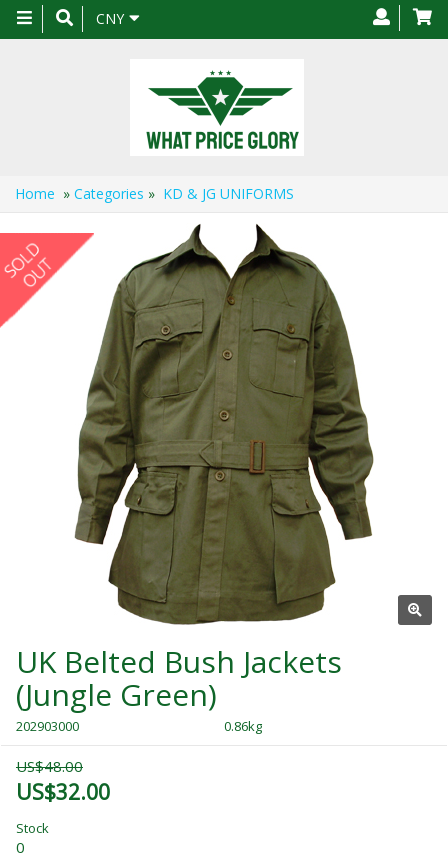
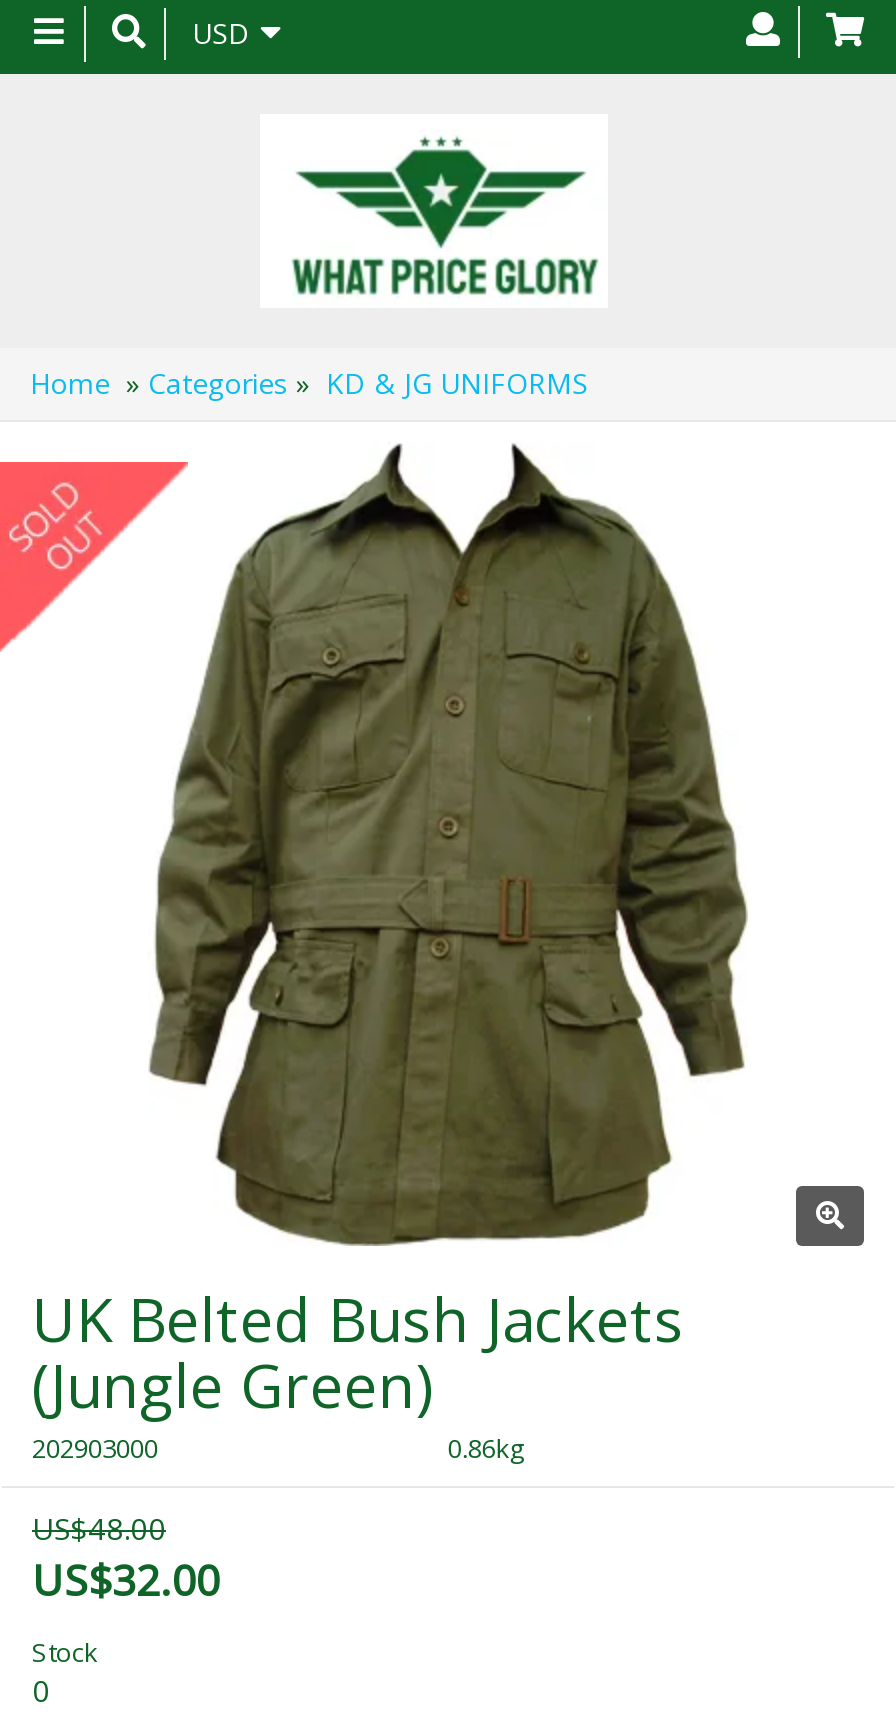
- CNY
+ USD
